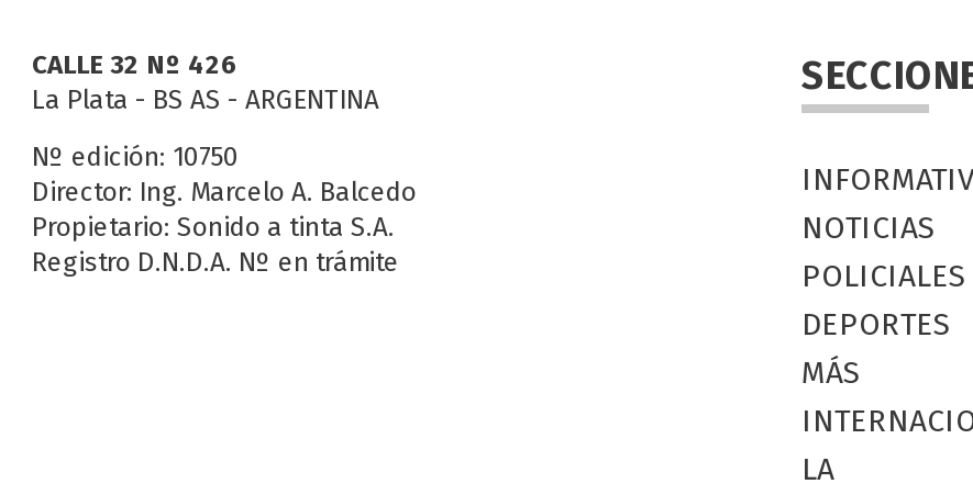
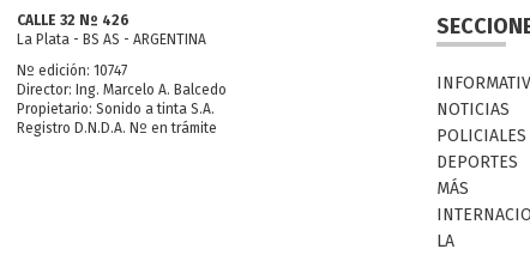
- Nº edición: 10750
+ Nº edición: 10747
